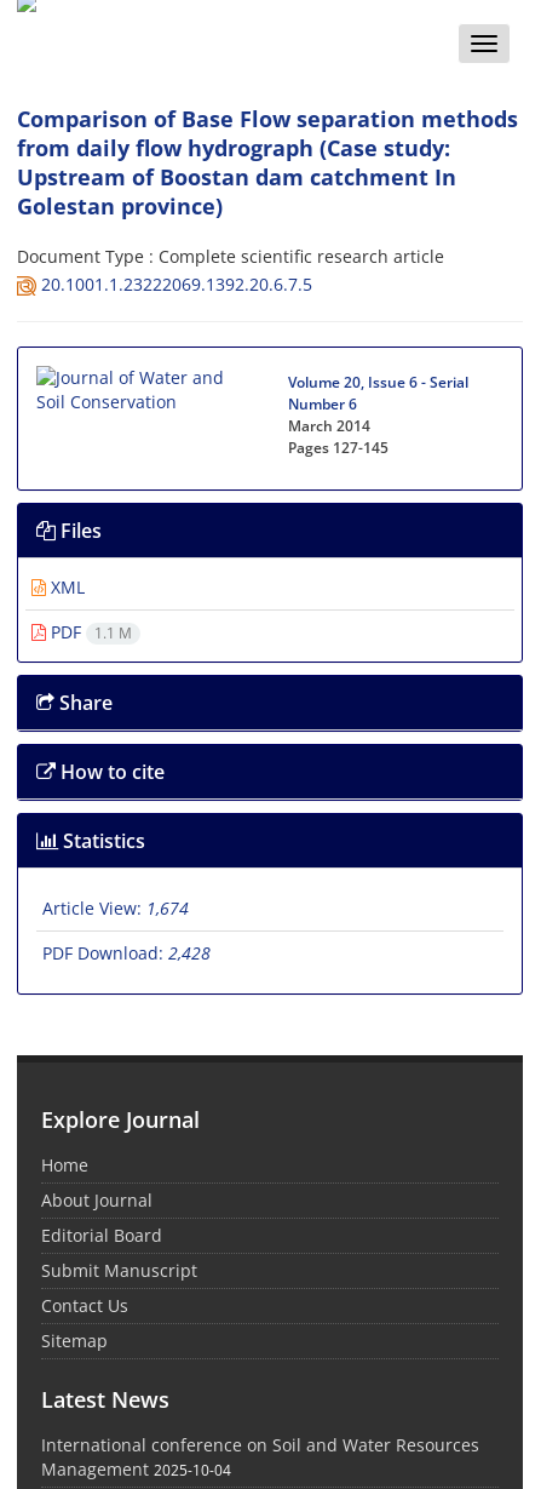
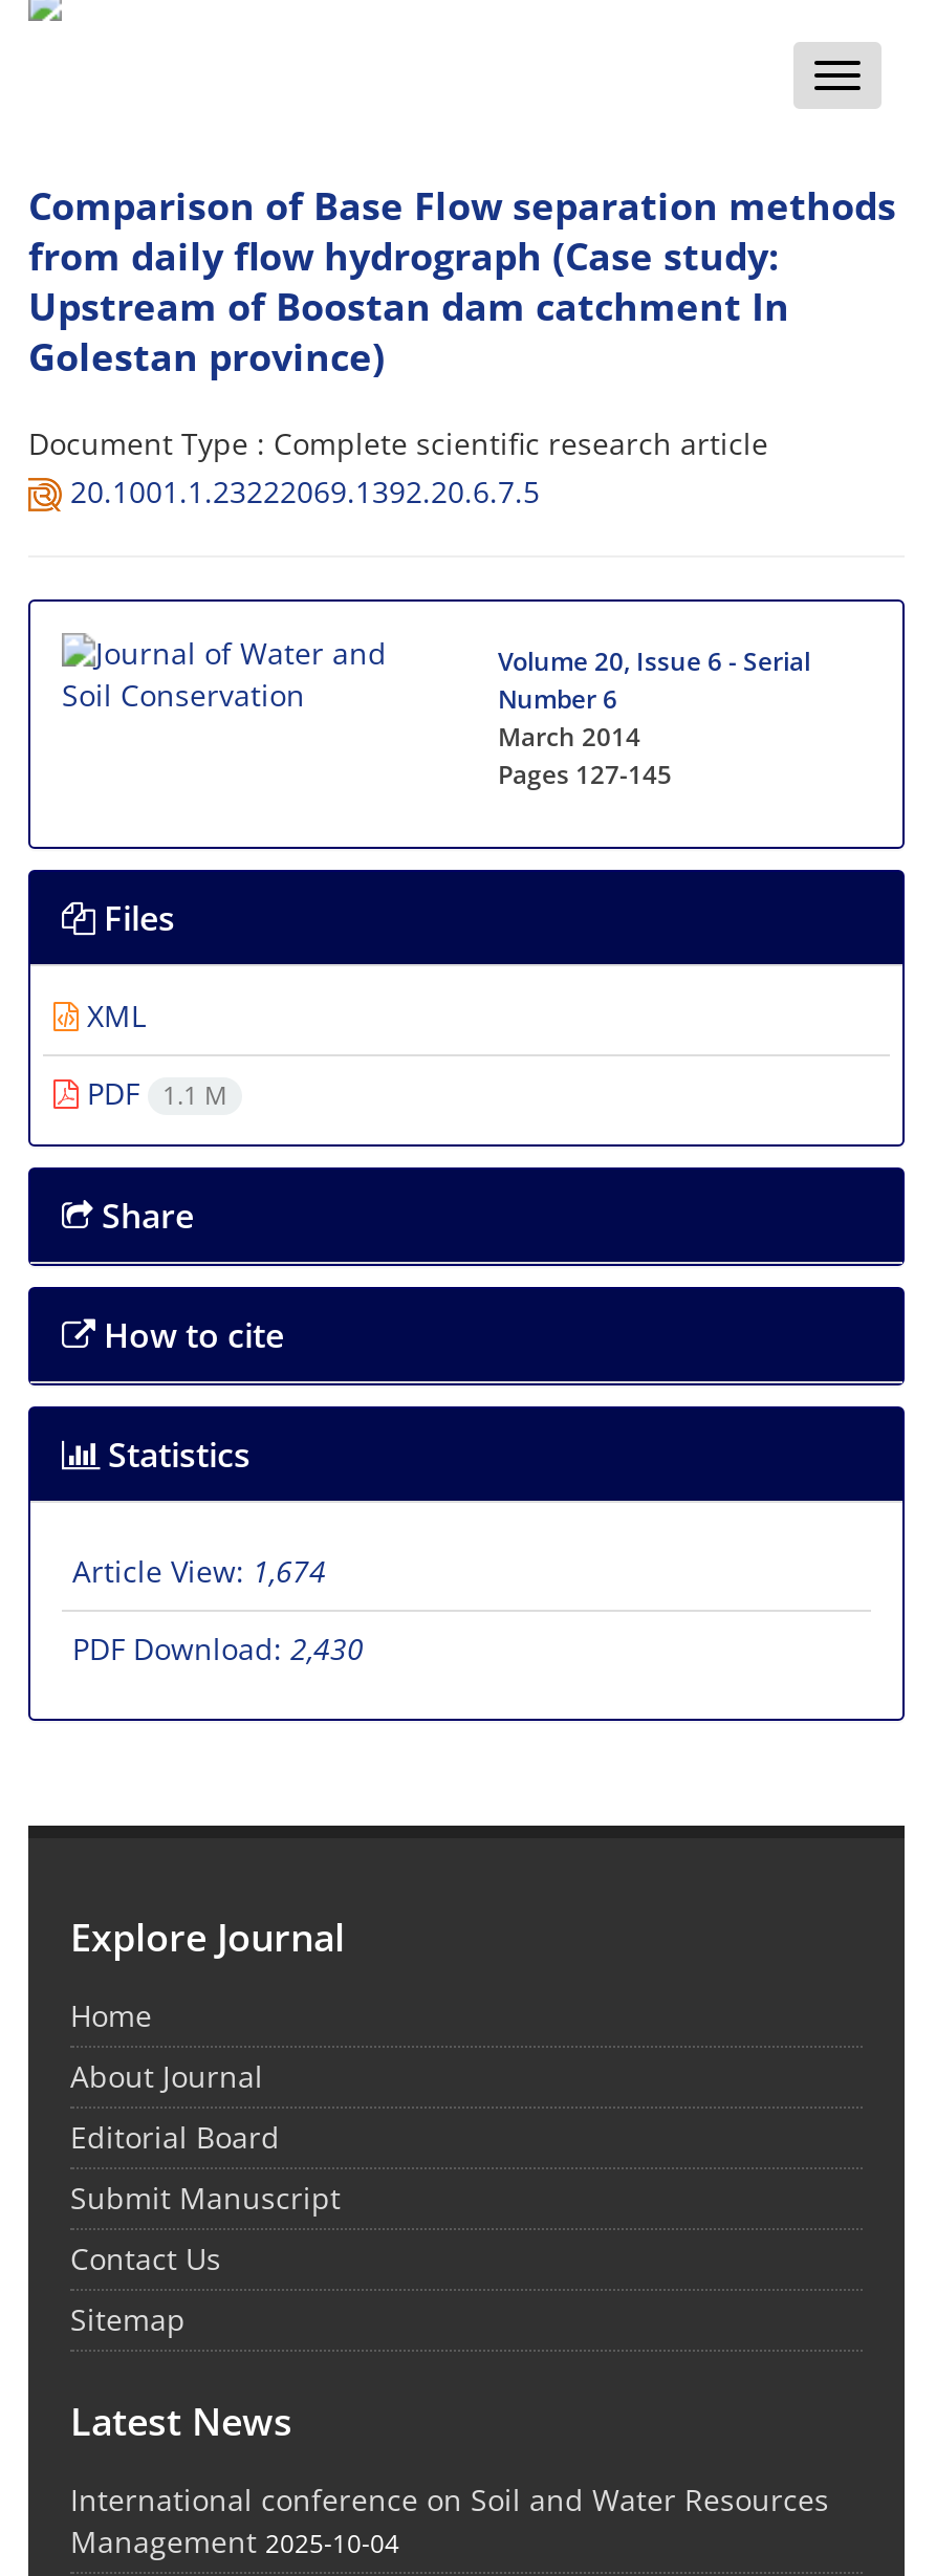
- PDF Download: 2,428
+ PDF Download: 2,430
